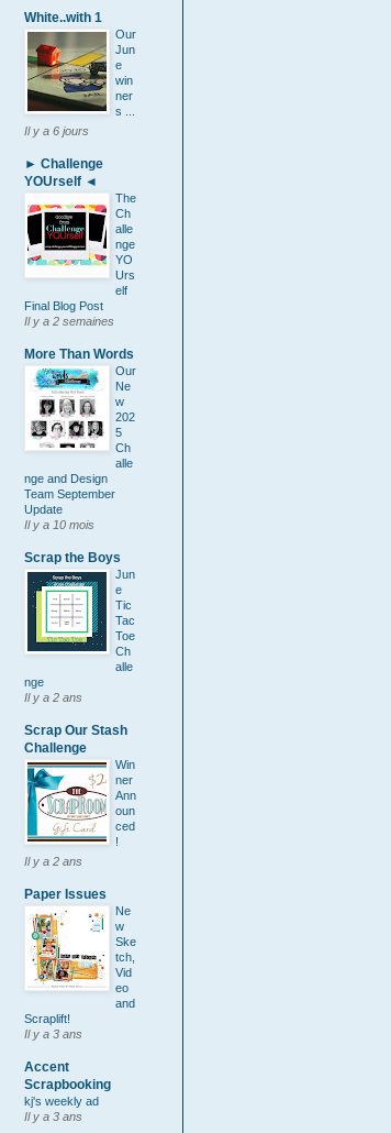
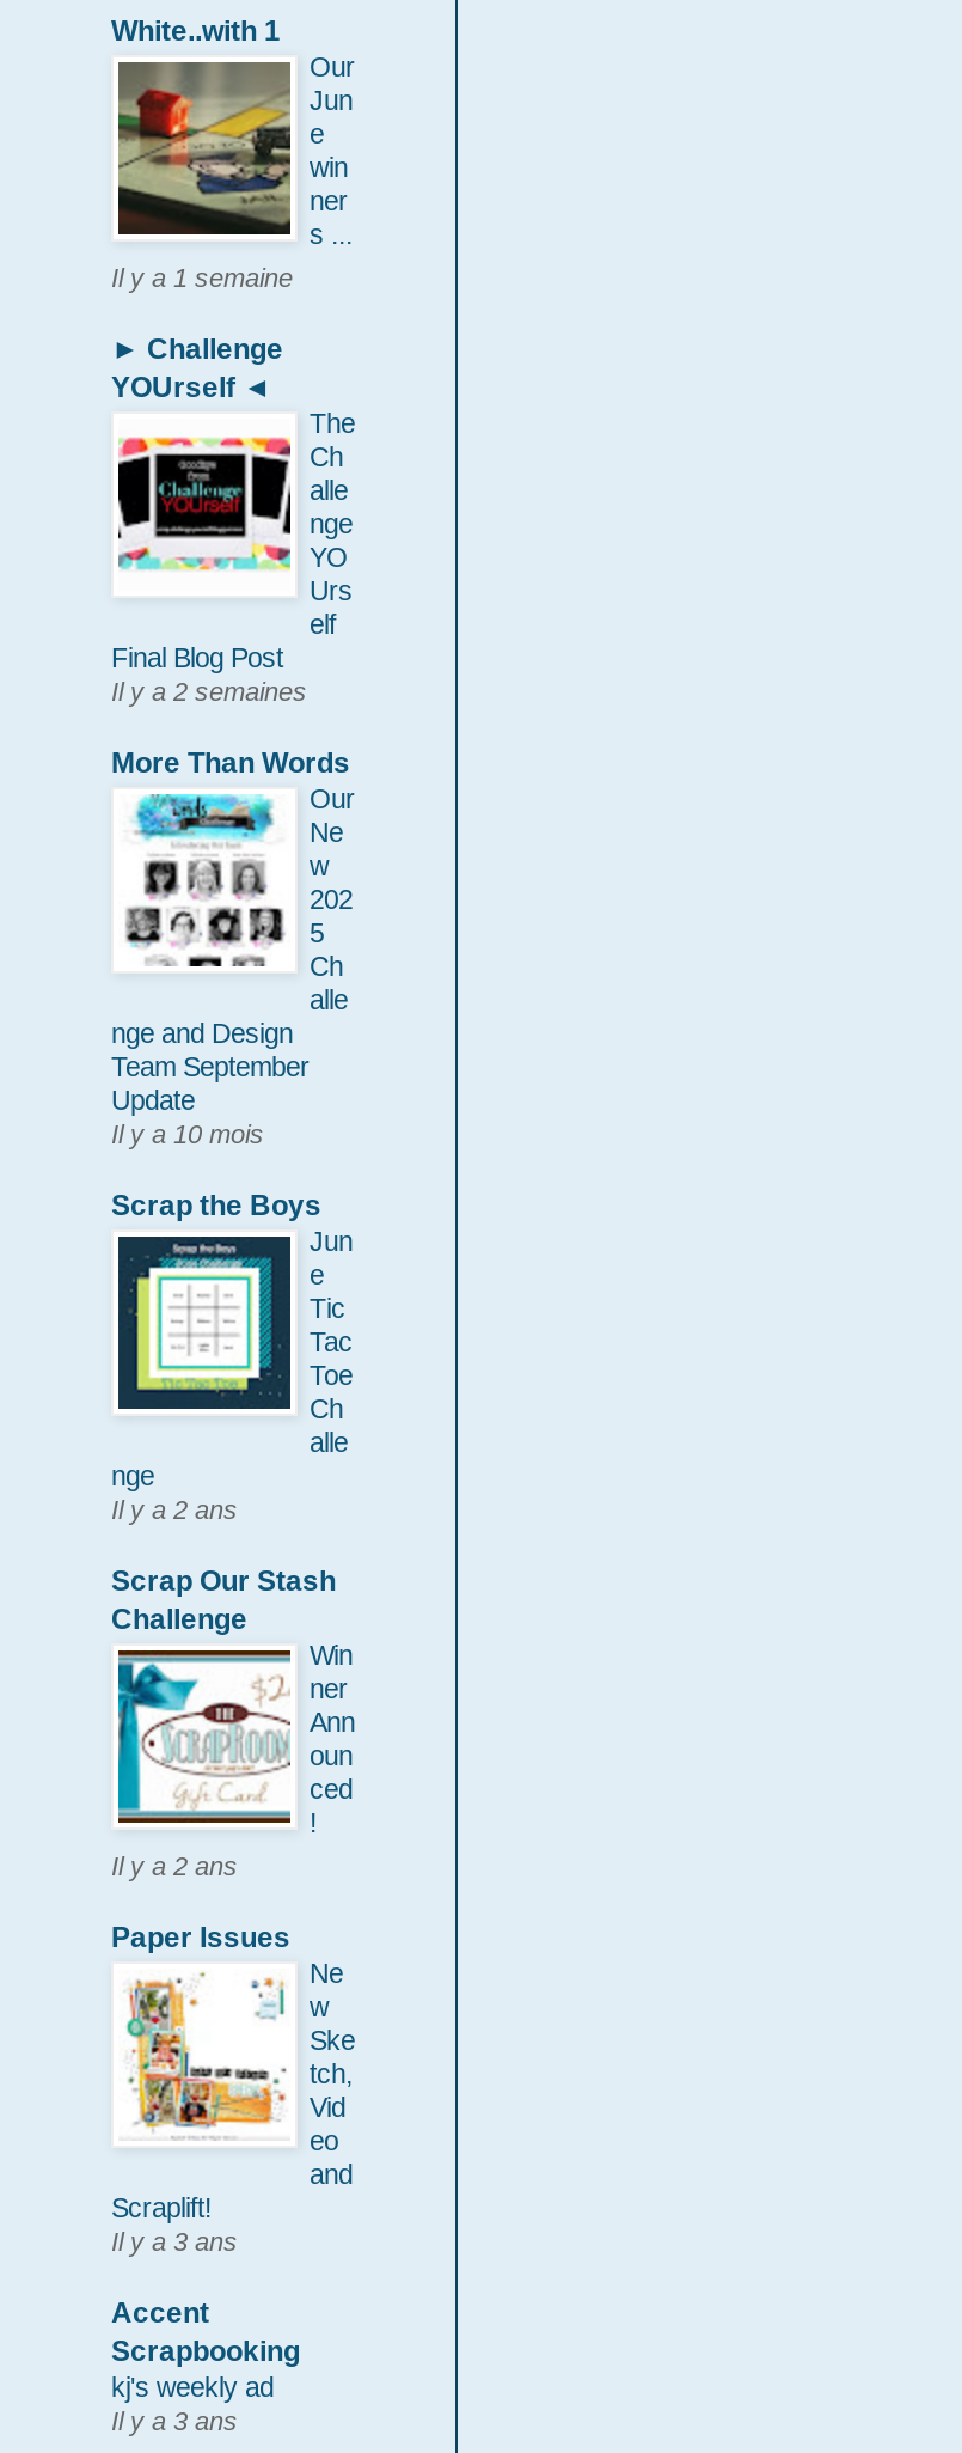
- Il y a 6 jours
+ Il y a 1 semaine
